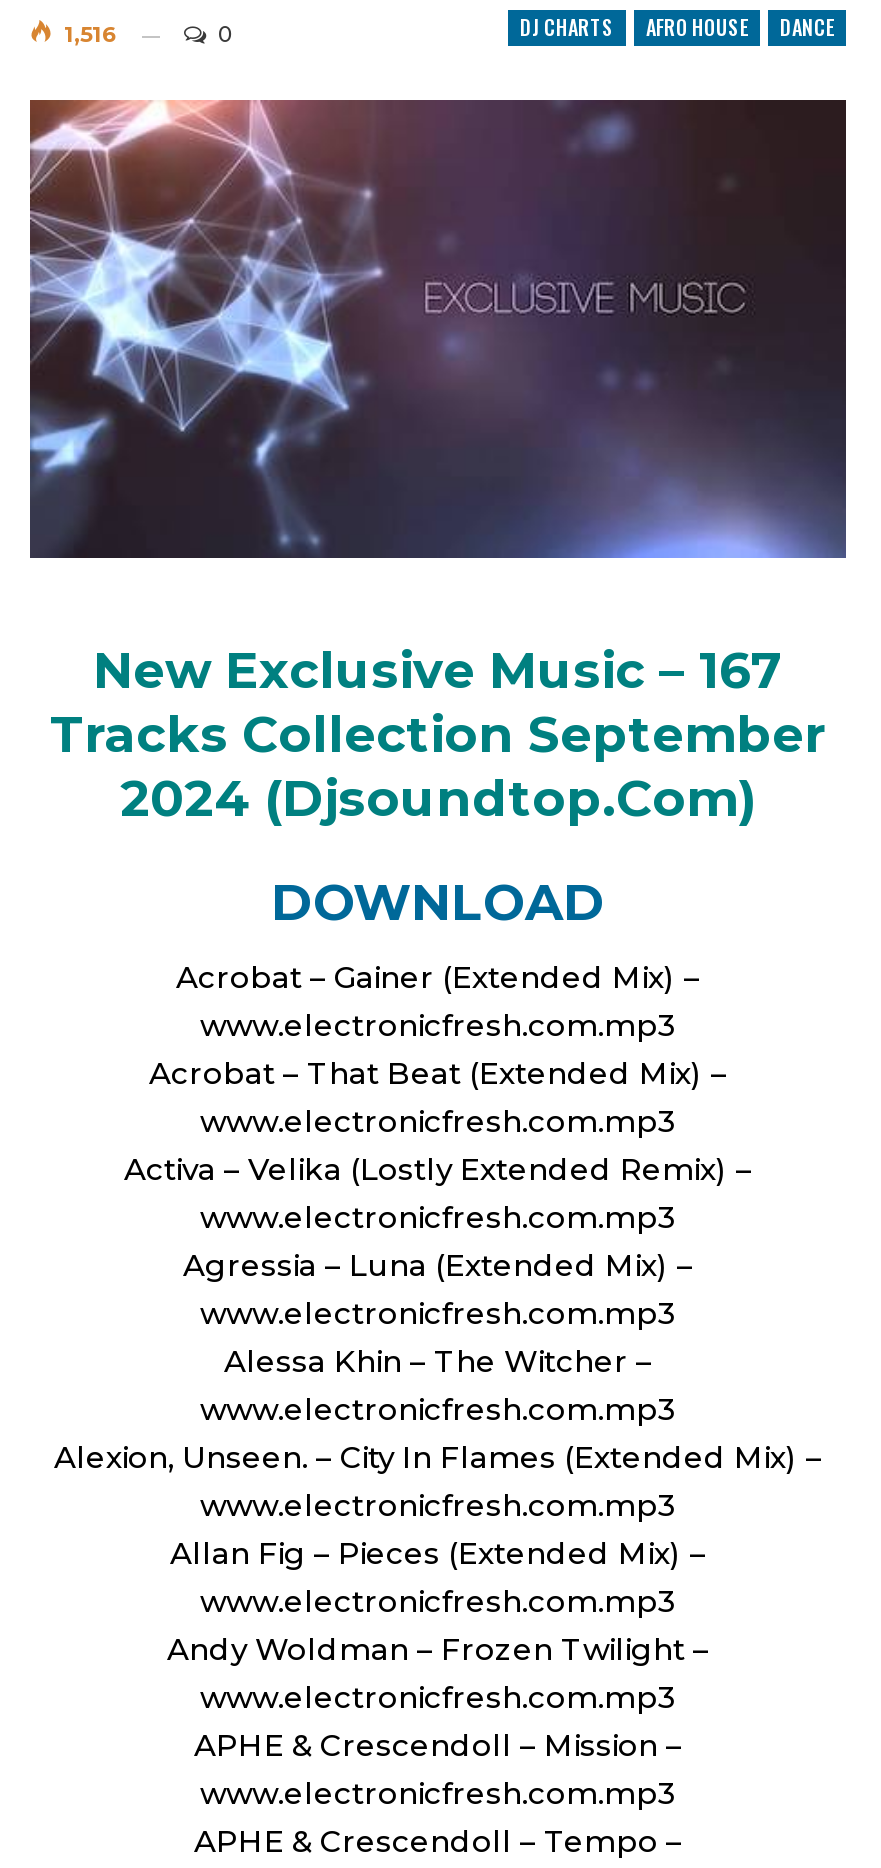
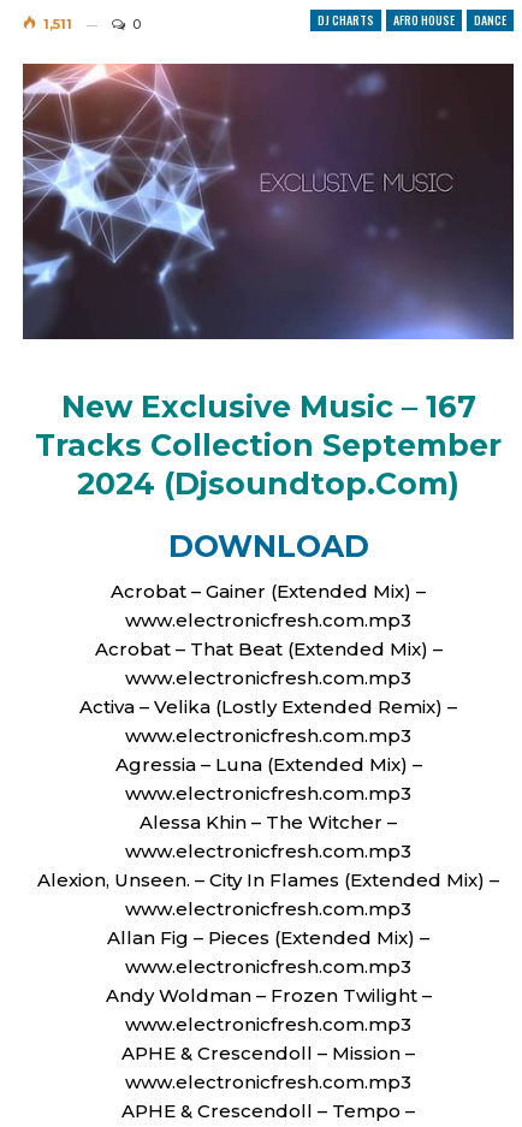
- 1,516
+ 1,511
